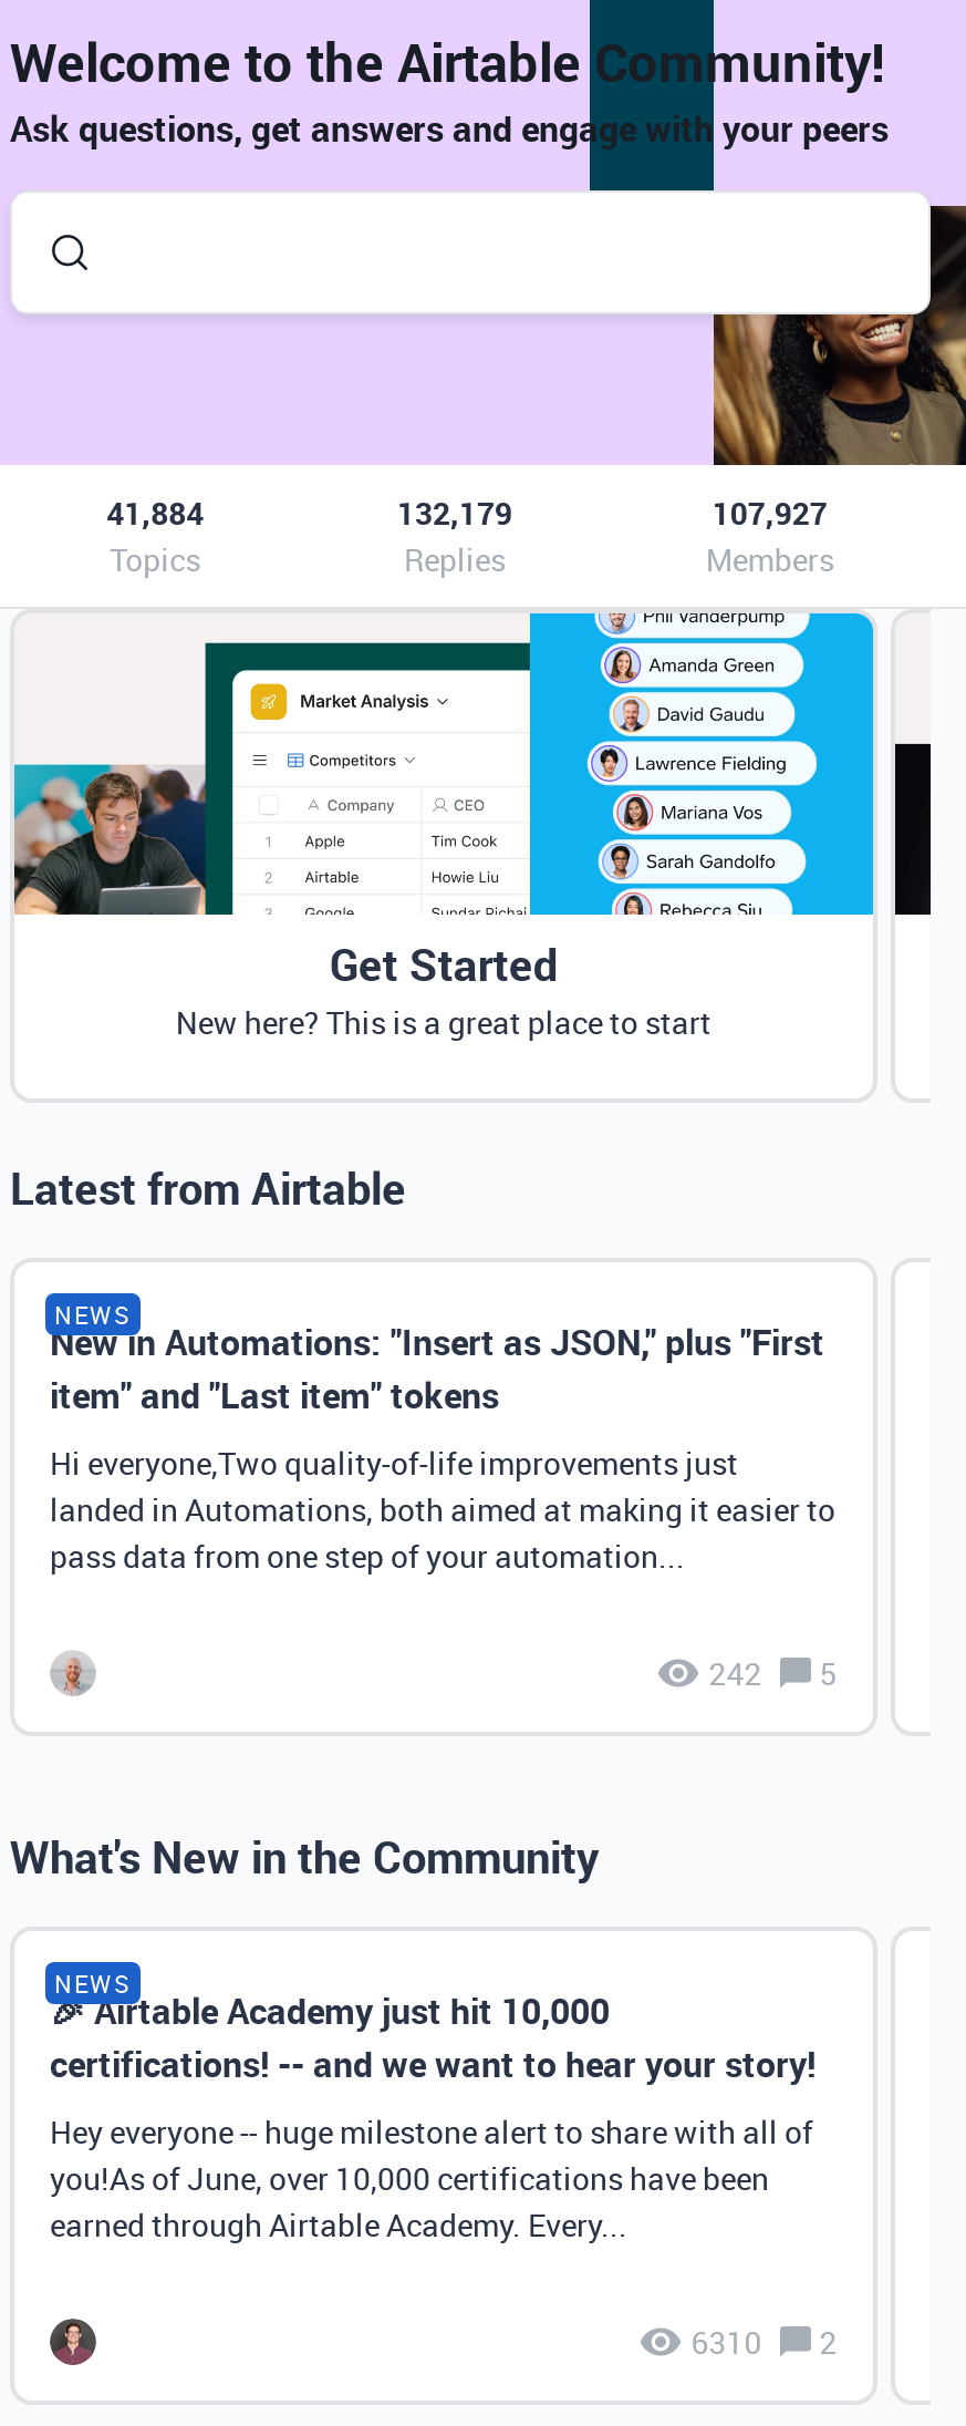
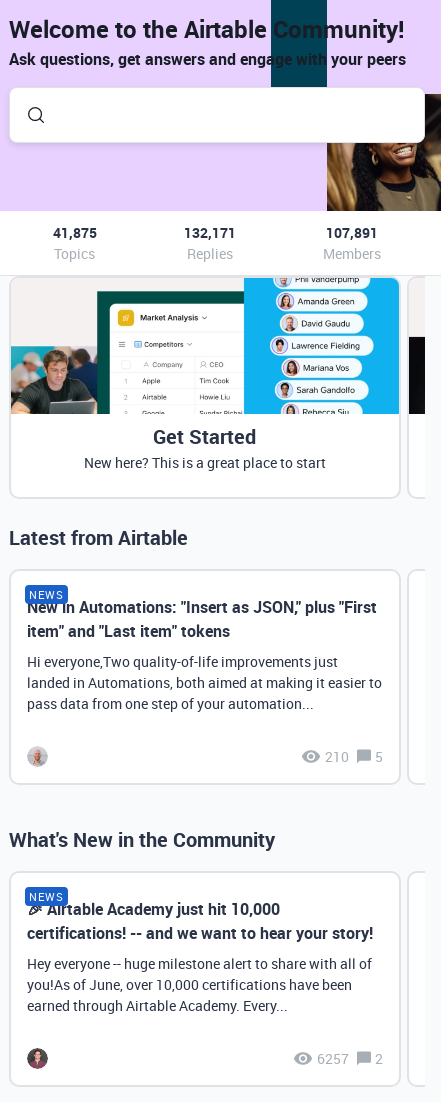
- 41,884
+ 41,875

- 132,179
+ 132,171

- 107,927
+ 107,891

- 242 5
+ 210 5

- 6310 2
+ 6257 2
